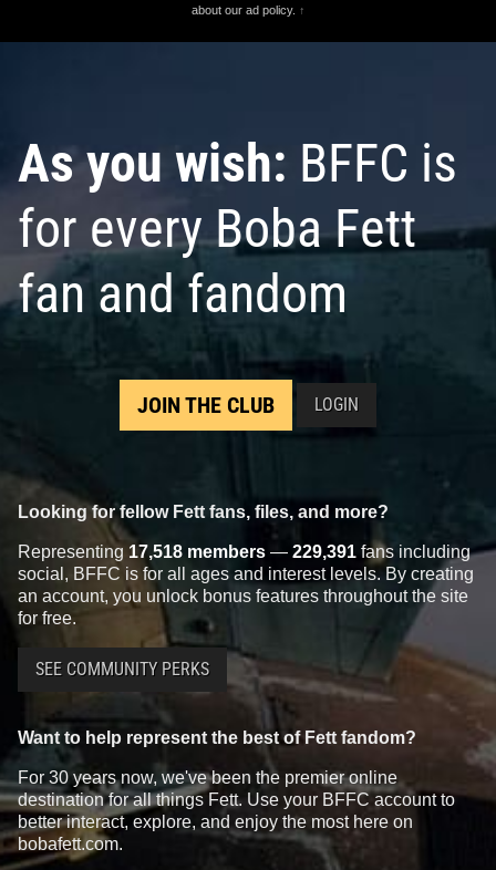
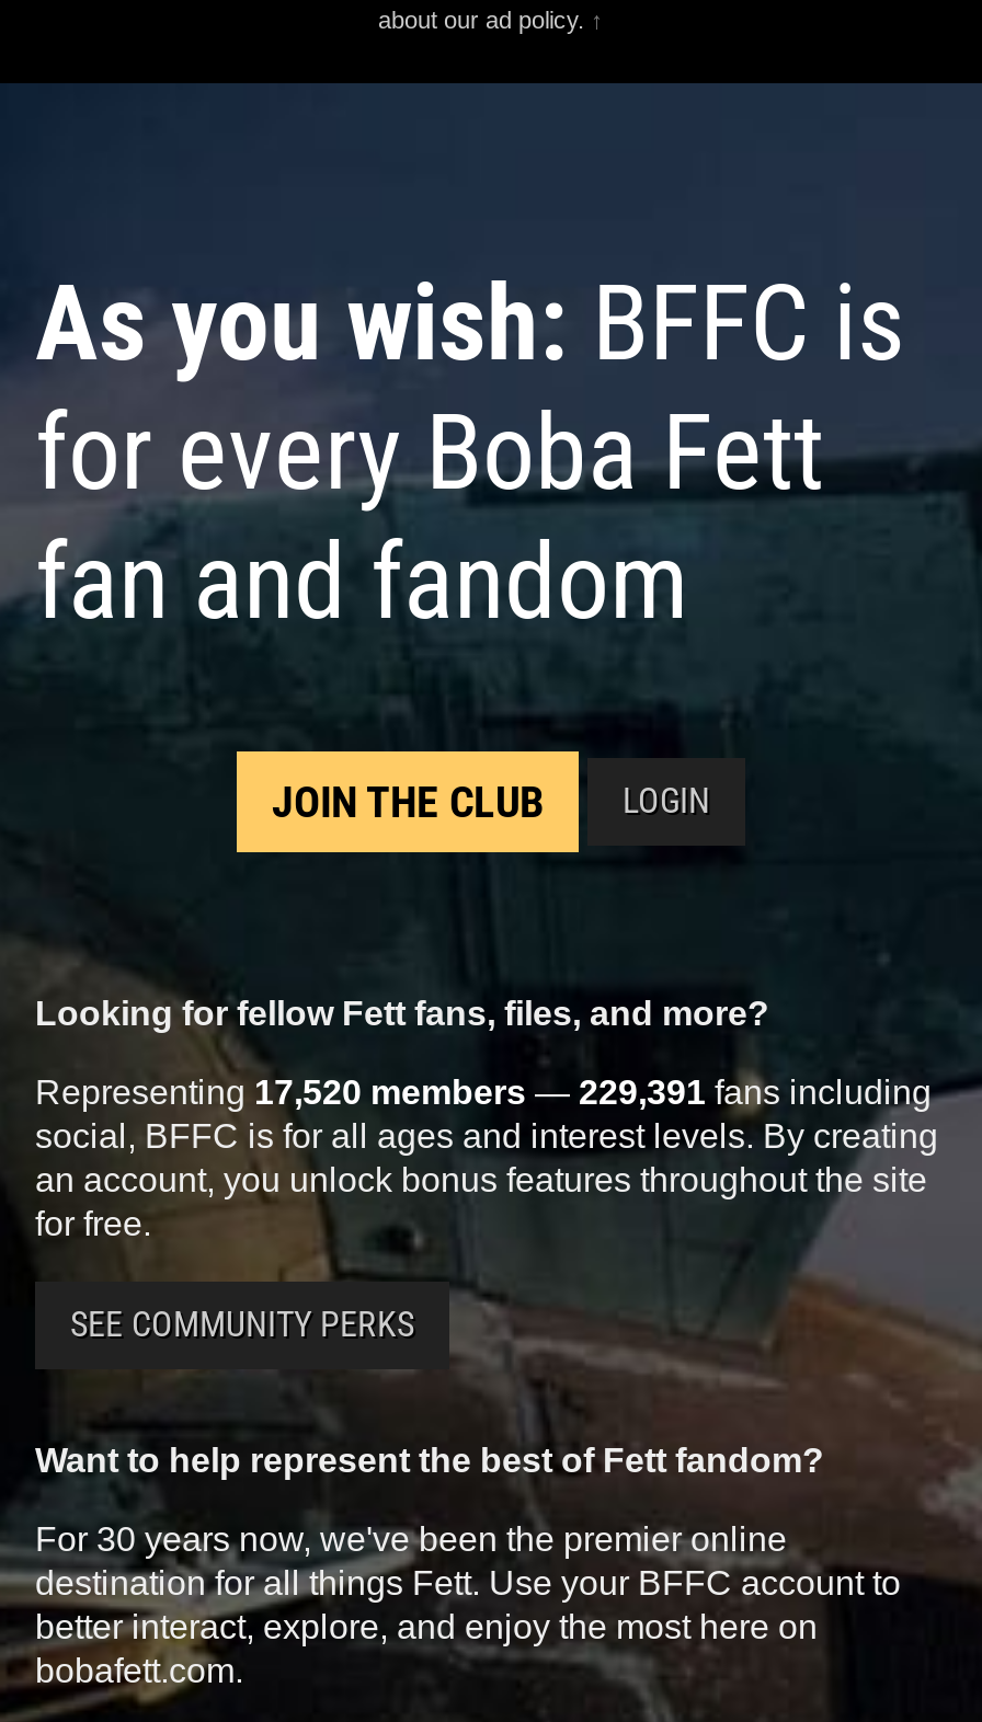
- Representing 17,518 members — 229,391 fans including
+ Representing 17,520 members — 229,391 fans including
